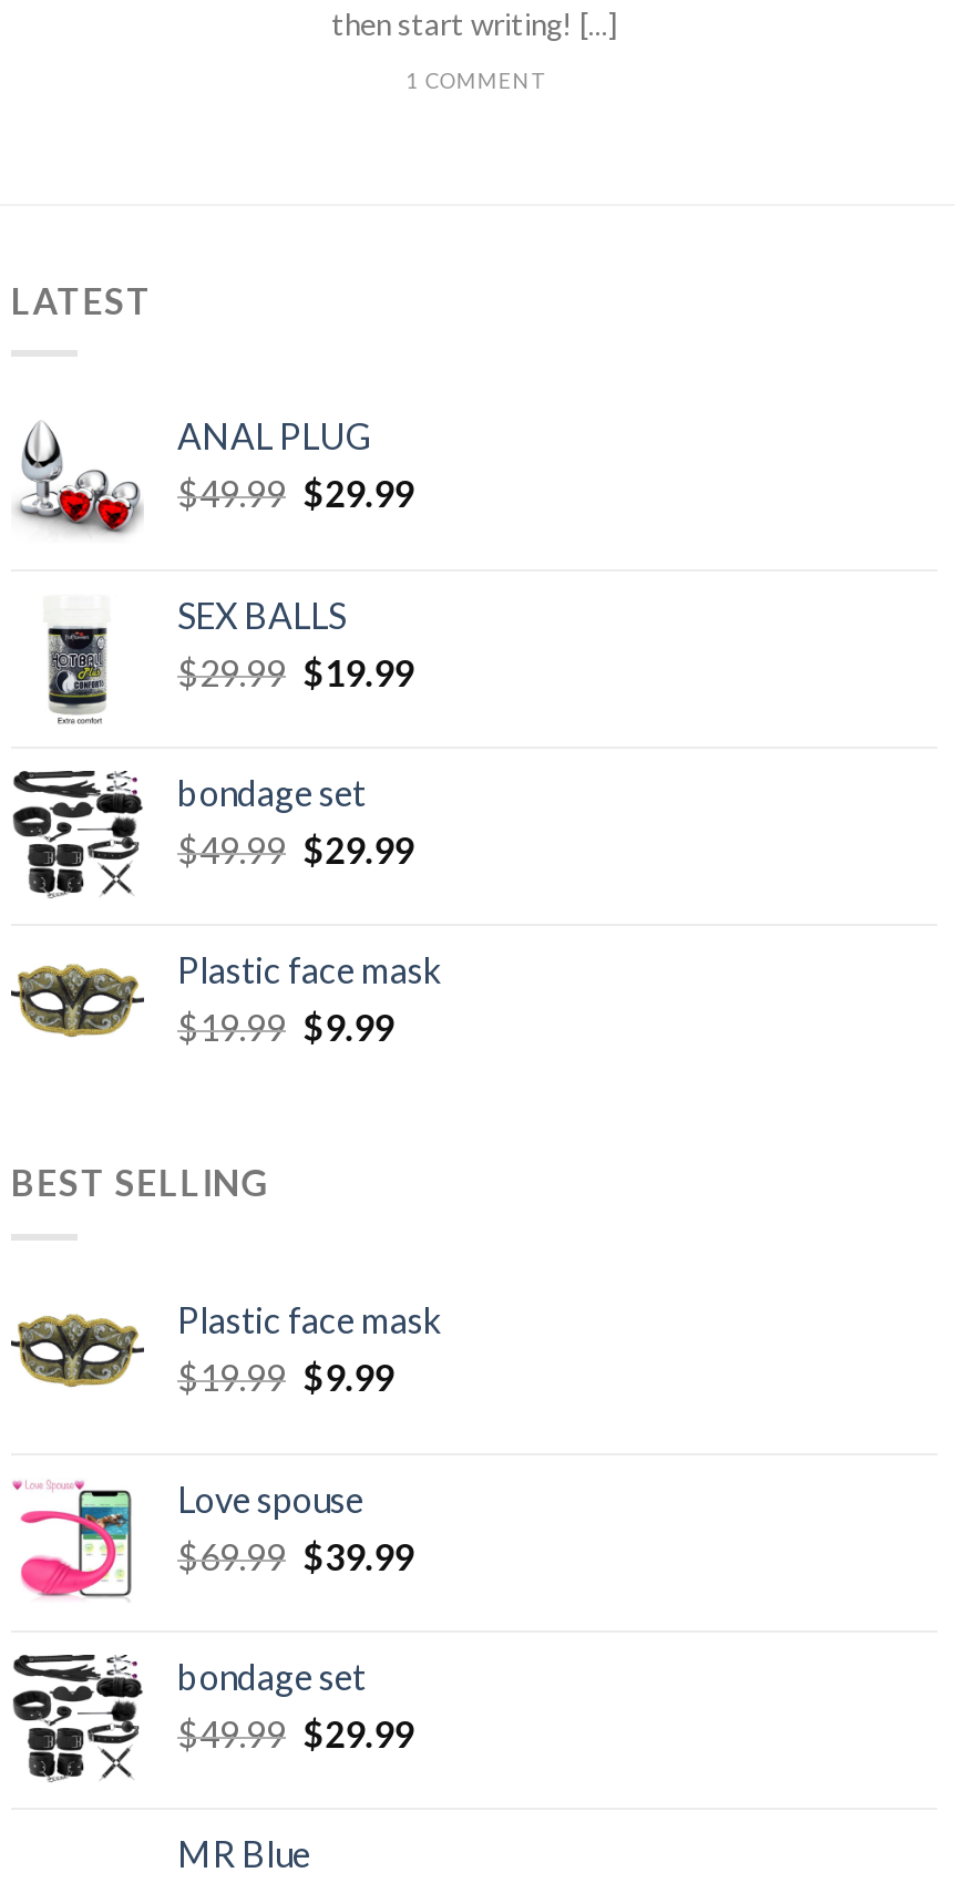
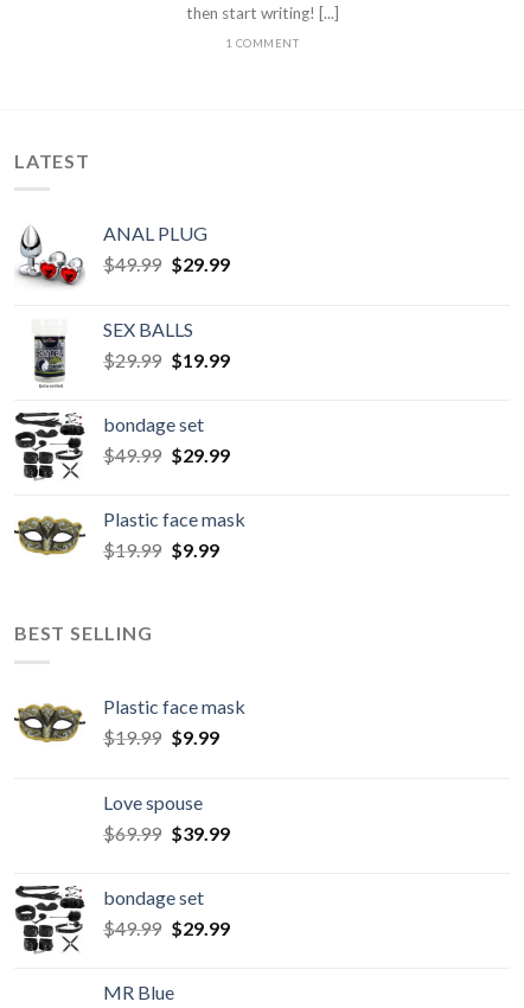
- [image]
